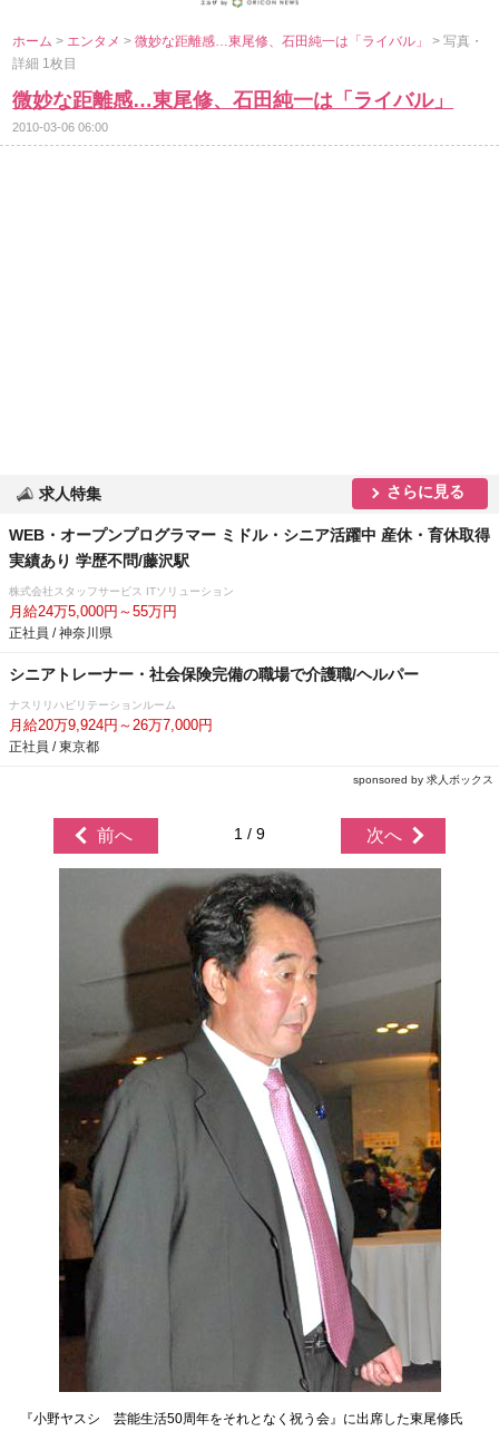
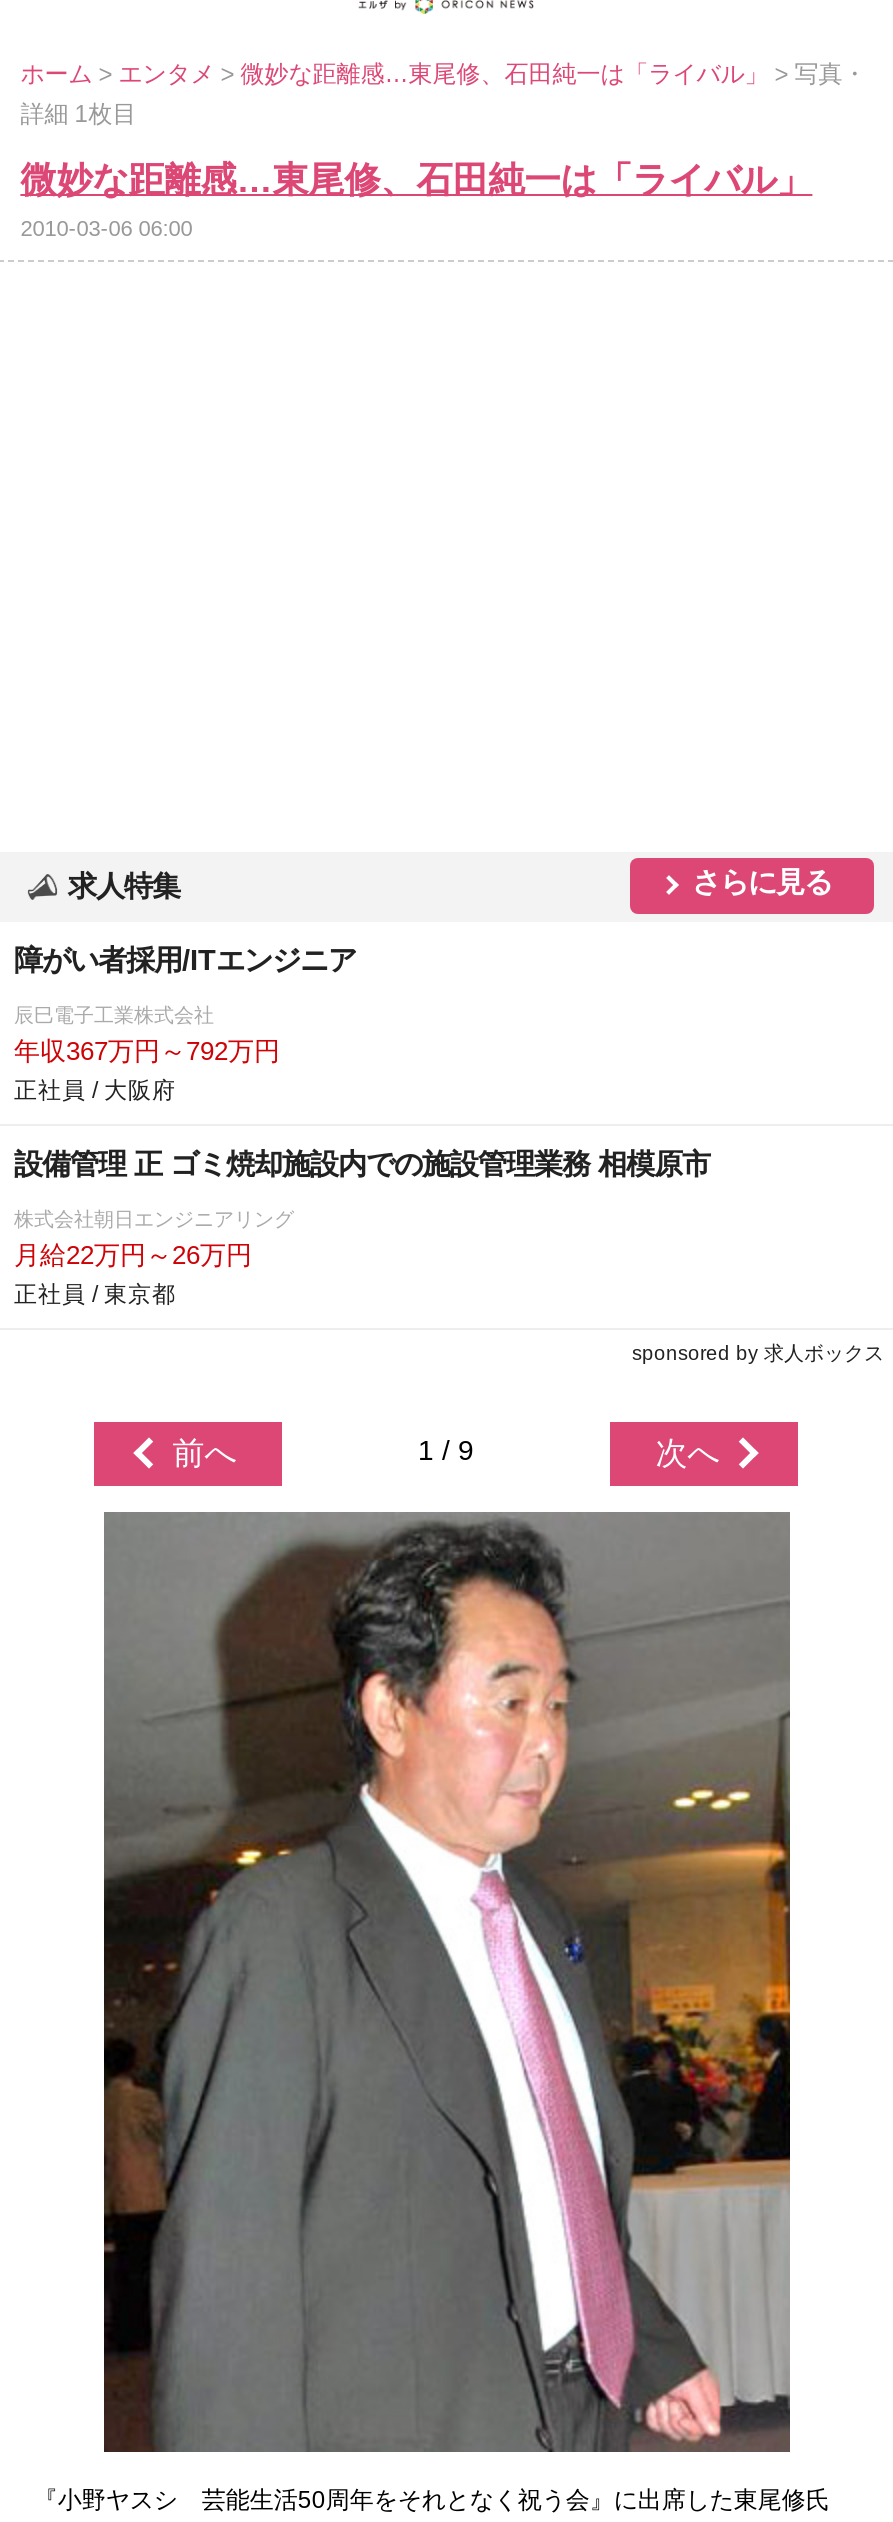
- WEB・オープンプログラマー ミドル・シニア活躍中 産休・育休取得
- 実績あり 学歴不問/藤沢駅
+ 障がい者採用/ITエンジニア

- 株式会社スタッフサービス ITソリューション
- 月給24万5,000円～55万円
- 正社員 / 神奈川県
+ 辰巳電子工業株式会社
+ 年収367万円～792万円
+ 正社員 / 大阪府

- シニアトレーナー・社会保険完備の職場で介護職/ヘルパー
+ 設備管理 正 ゴミ焼却施設内での施設管理業務 相模原市

- ナスリリハビリテーションルーム
- 月給20万9,924円～26万7,000円
+ 株式会社朝日エンジニアリング
+ 月給22万円～26万円
